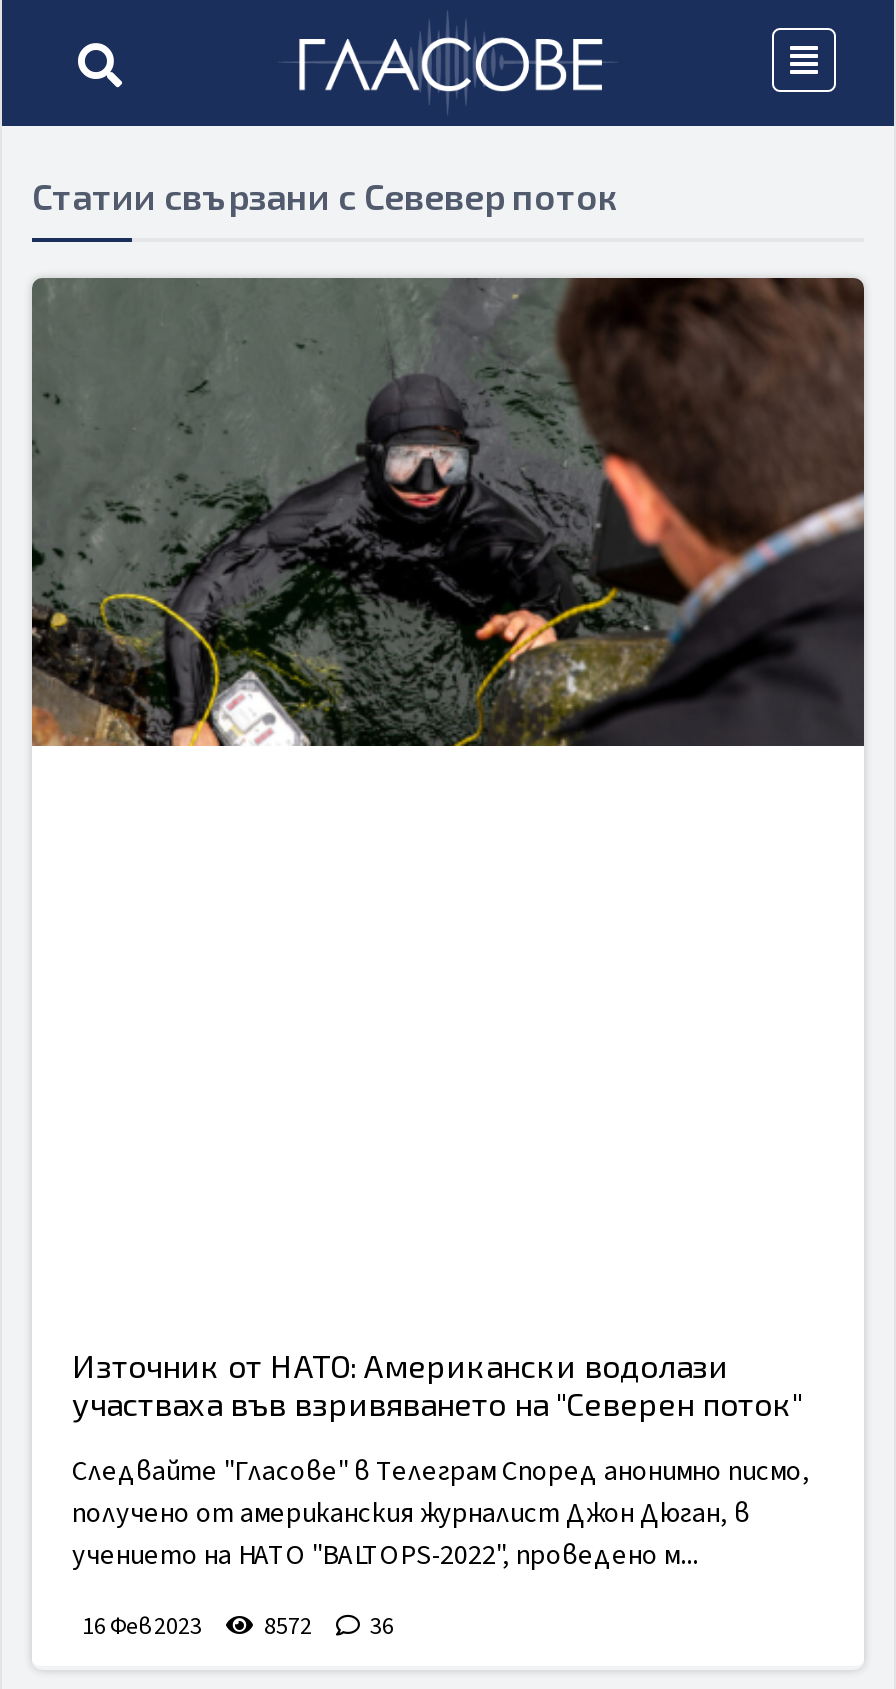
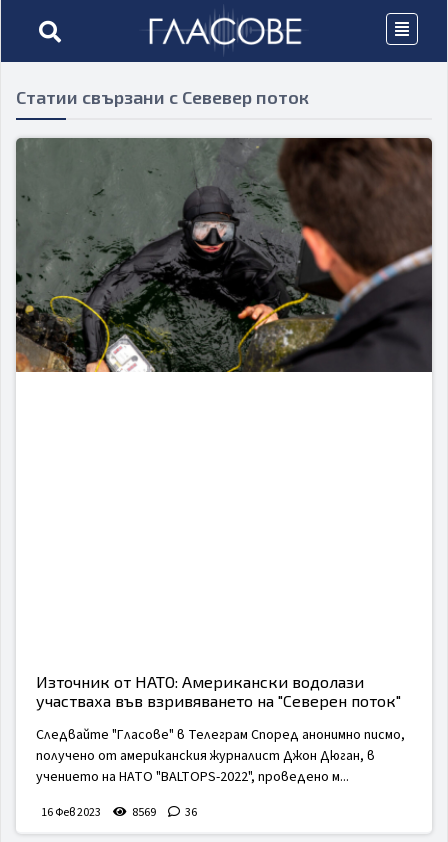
- 16 Фев 2023 8572 36
+ 16 Фев 2023 8569 36
